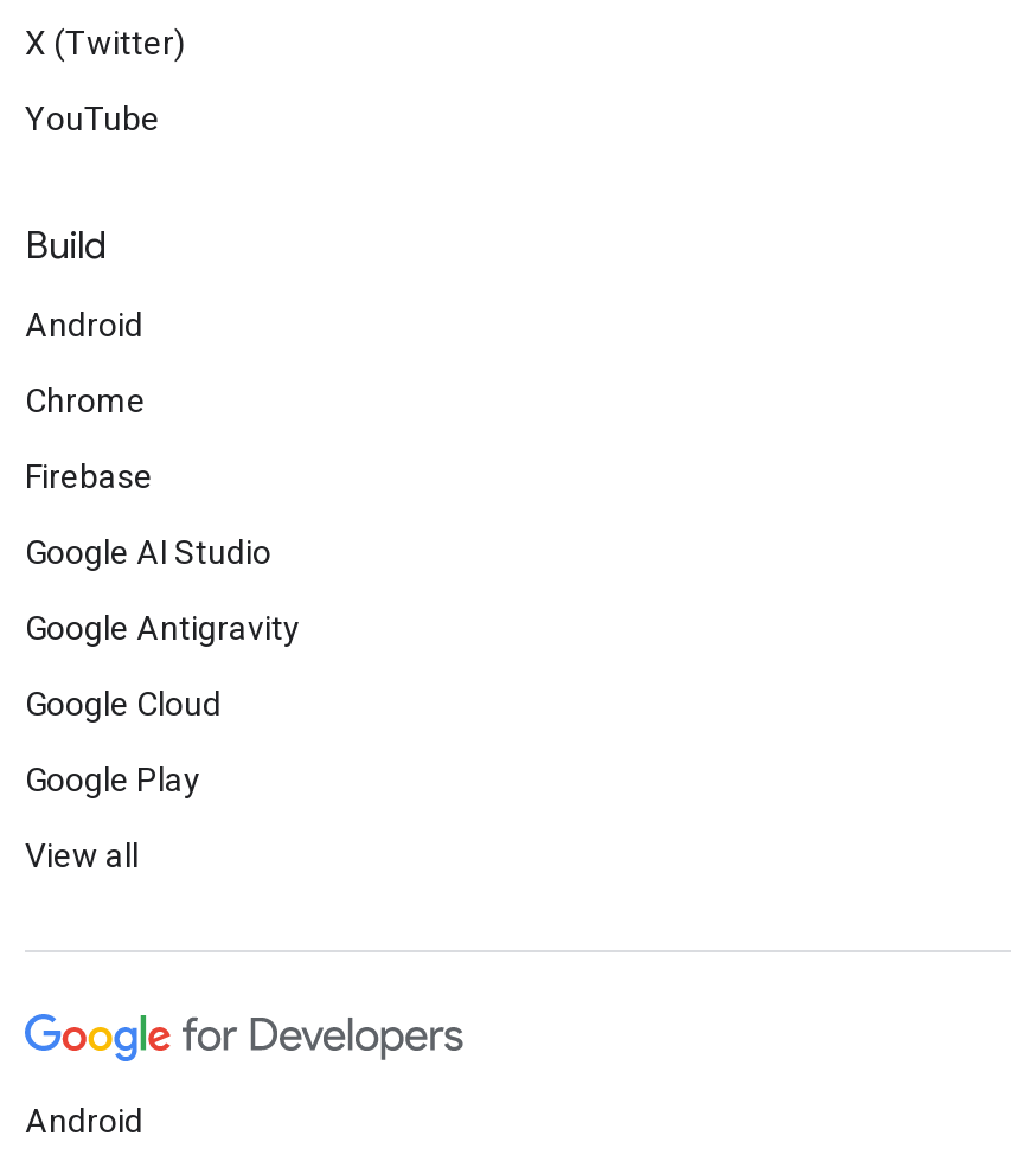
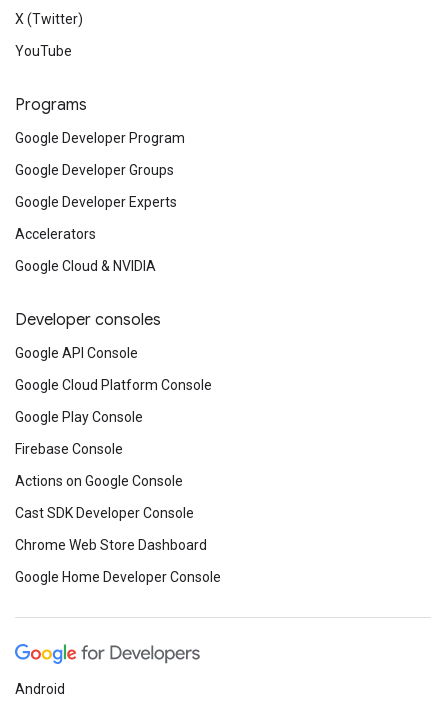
- Build
- Android
- Chrome
- Firebase
- Google AI Studio
- Google Antigravity
- Google Cloud
- Google Play
- View all
+ Programs
+ Google Developer Program
+ Google Developer Groups
+ Google Developer Experts
+ Accelerators
+ Google Cloud & NVIDIA
+ Developer consoles
+ Google API Console
+ Google Cloud Platform Console
+ Google Play Console
+ Firebase Console
+ Actions on Google Console
+ Cast SDK Developer Console
+ Chrome Web Store Dashboard
+ Google Home Developer Console
